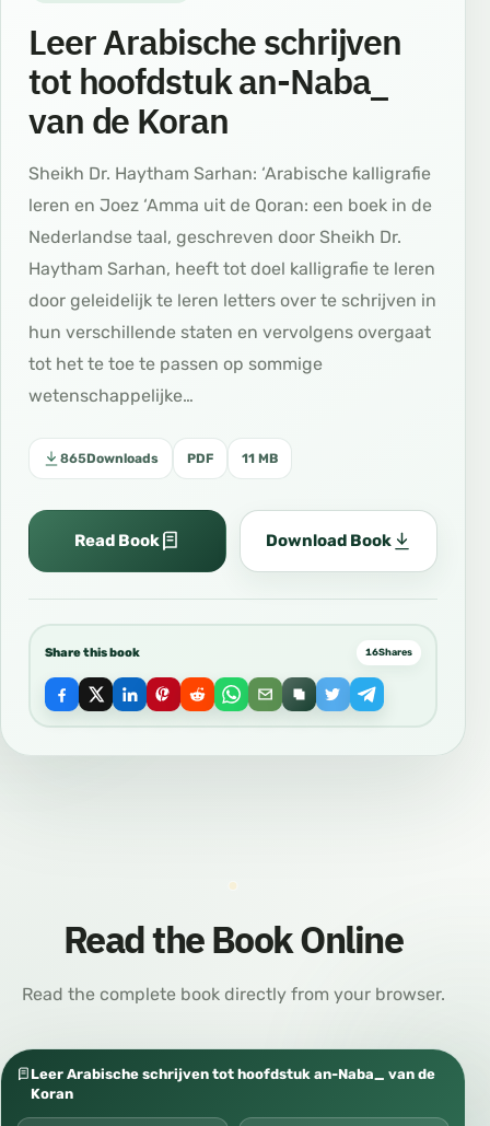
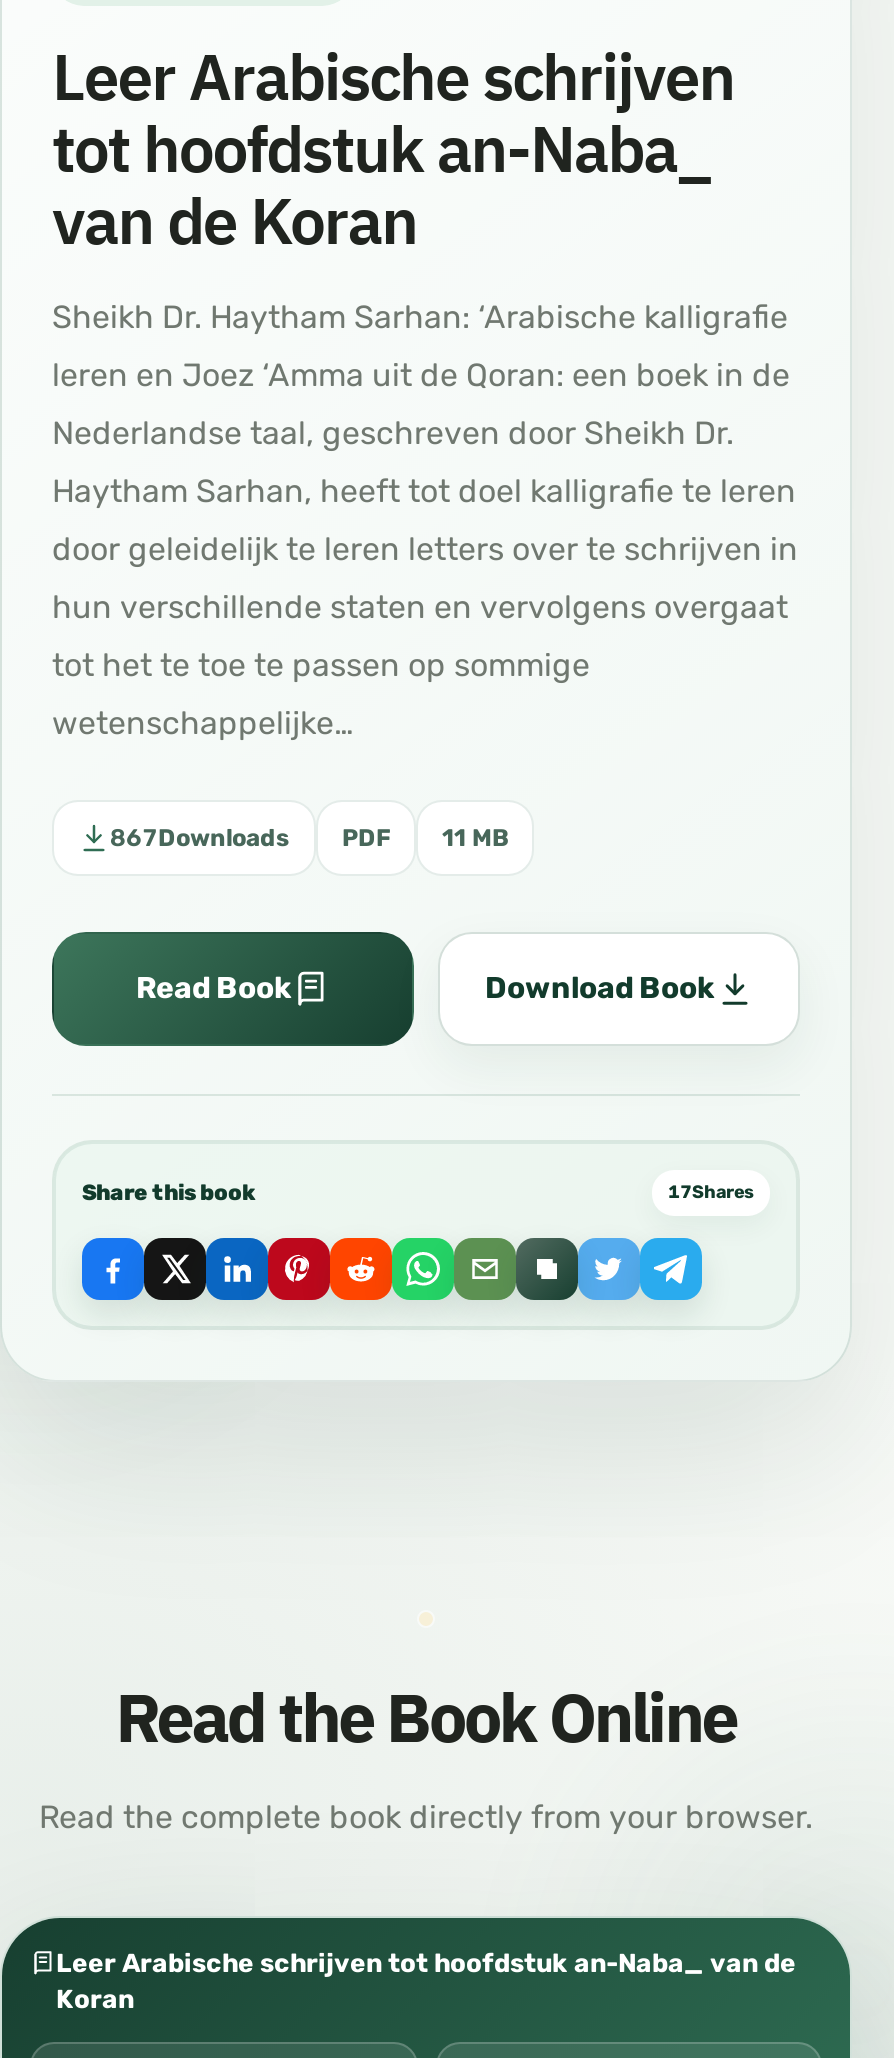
- 865Downloads PDF 11 MB
+ 867Downloads PDF 11 MB

- 16Shares
+ 17Shares
